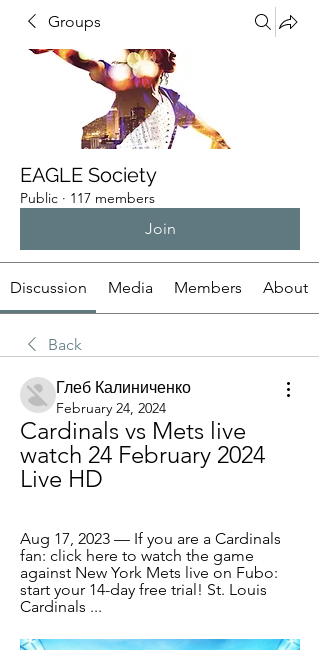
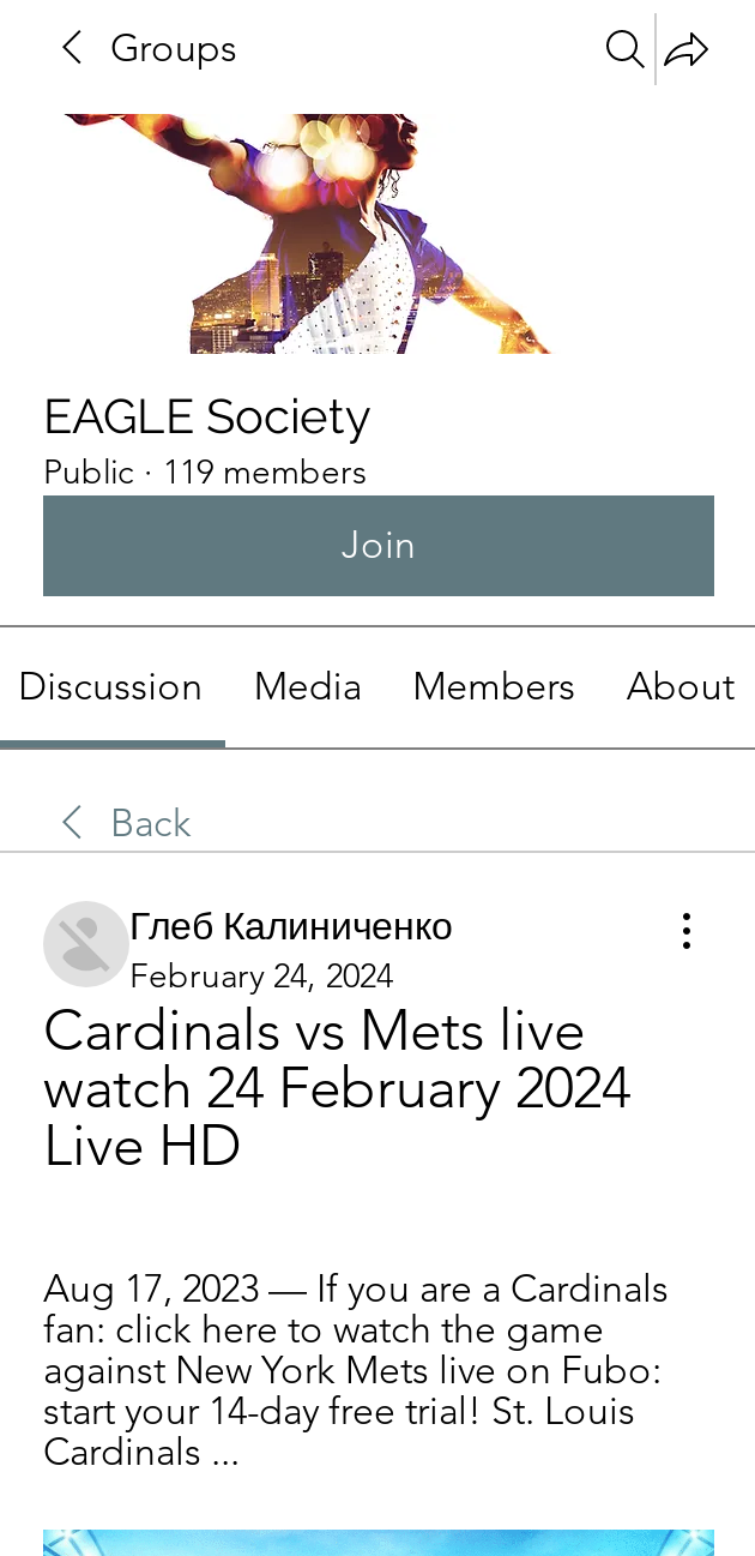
- Public · 117 members
+ Public · 119 members
